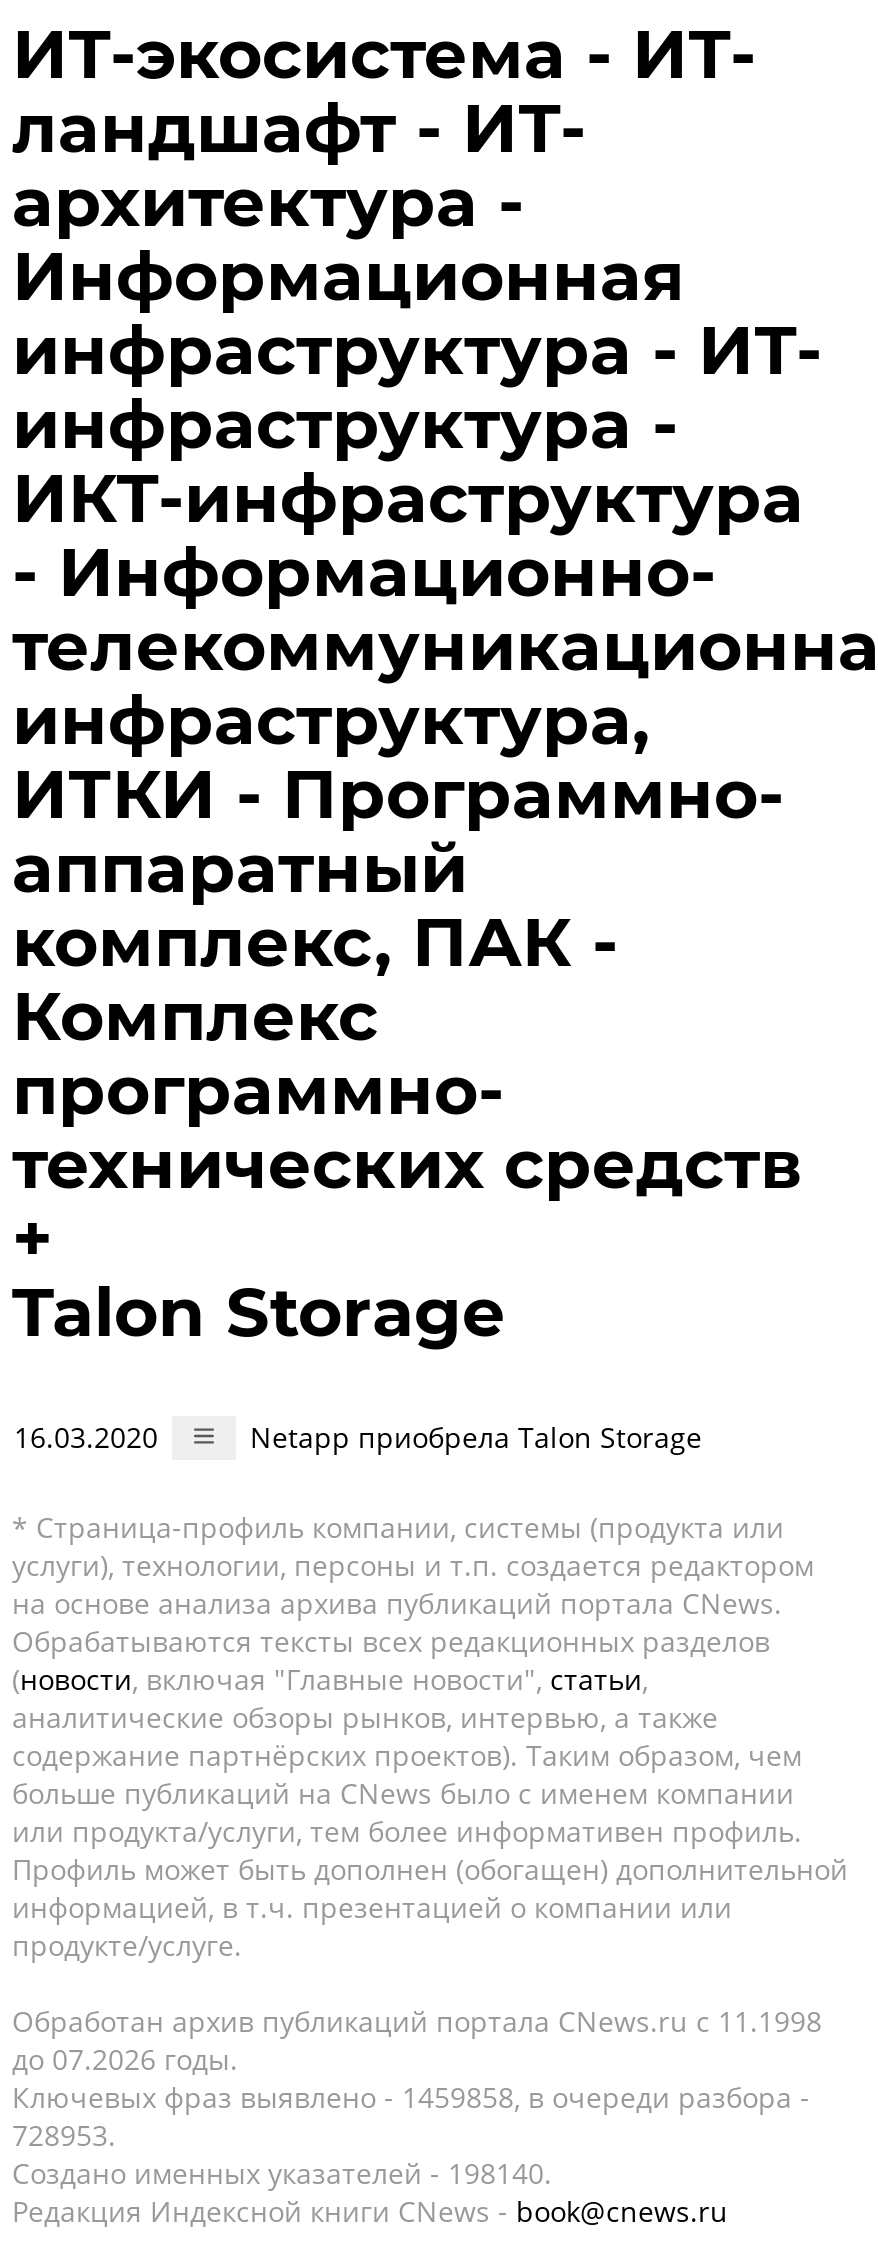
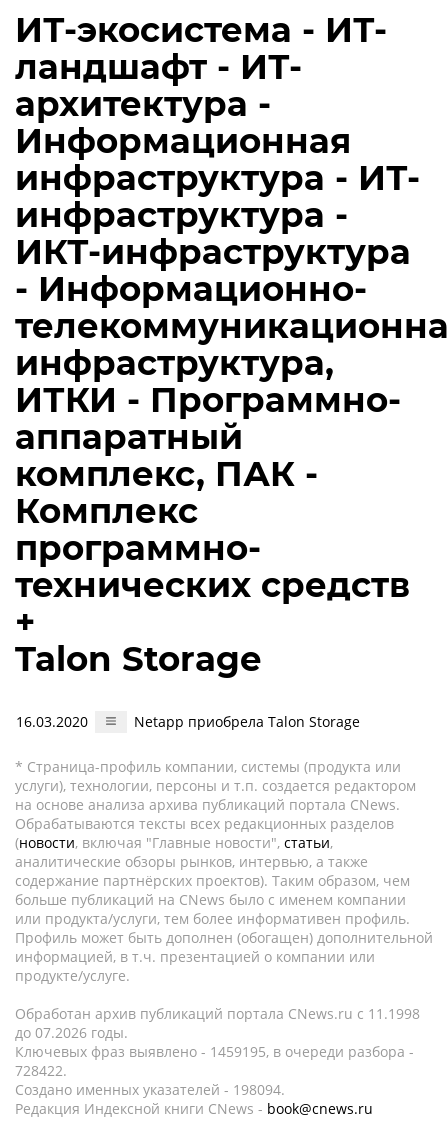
- Ключевых фраз выявлено - 1459858, в очереди разбора -
+ Ключевых фраз выявлено - 1459195, в очереди разбора -

- 728953.
+ 728422.

- Создано именных указателей - 198140.
+ Создано именных указателей - 198094.
